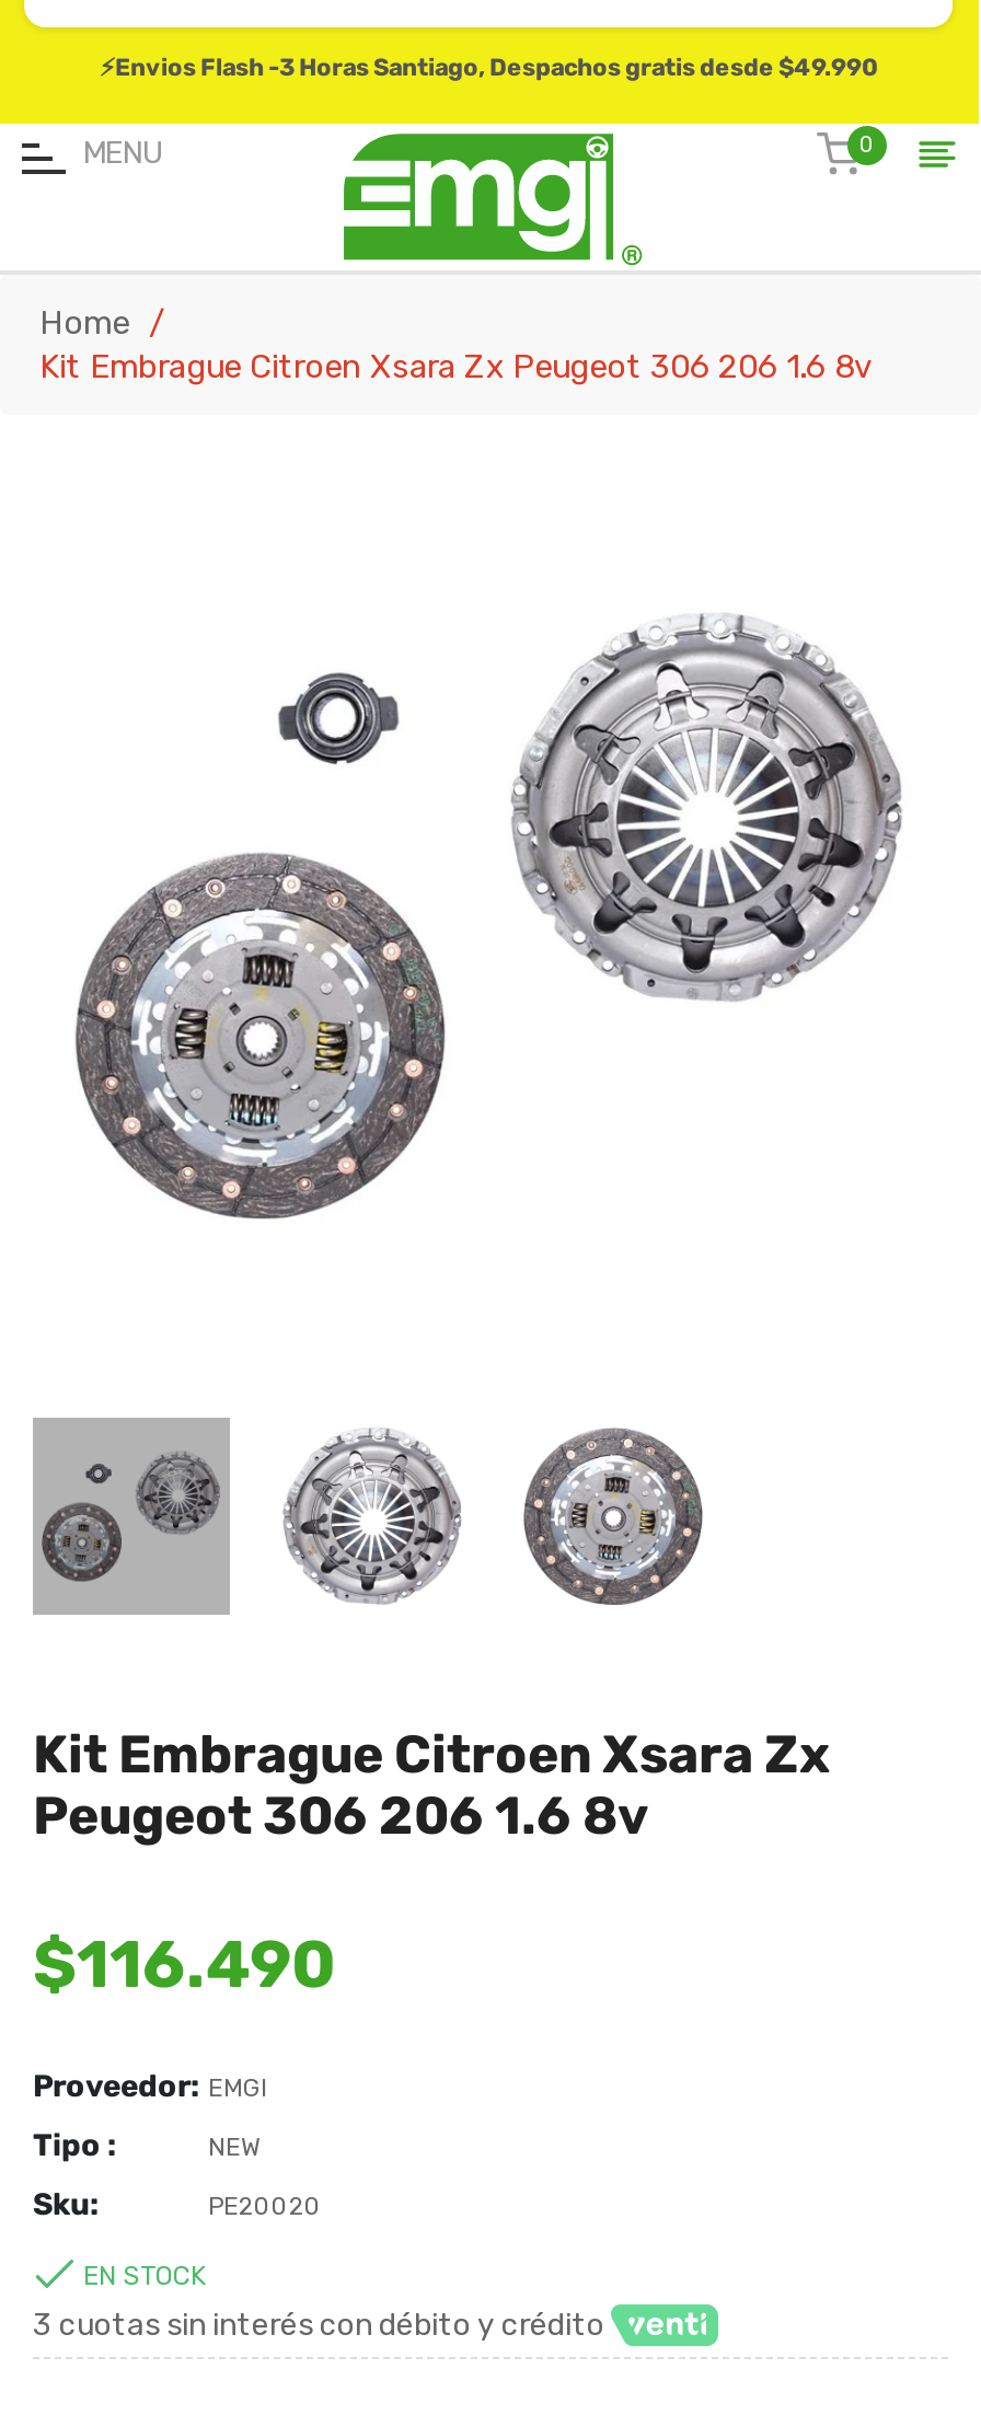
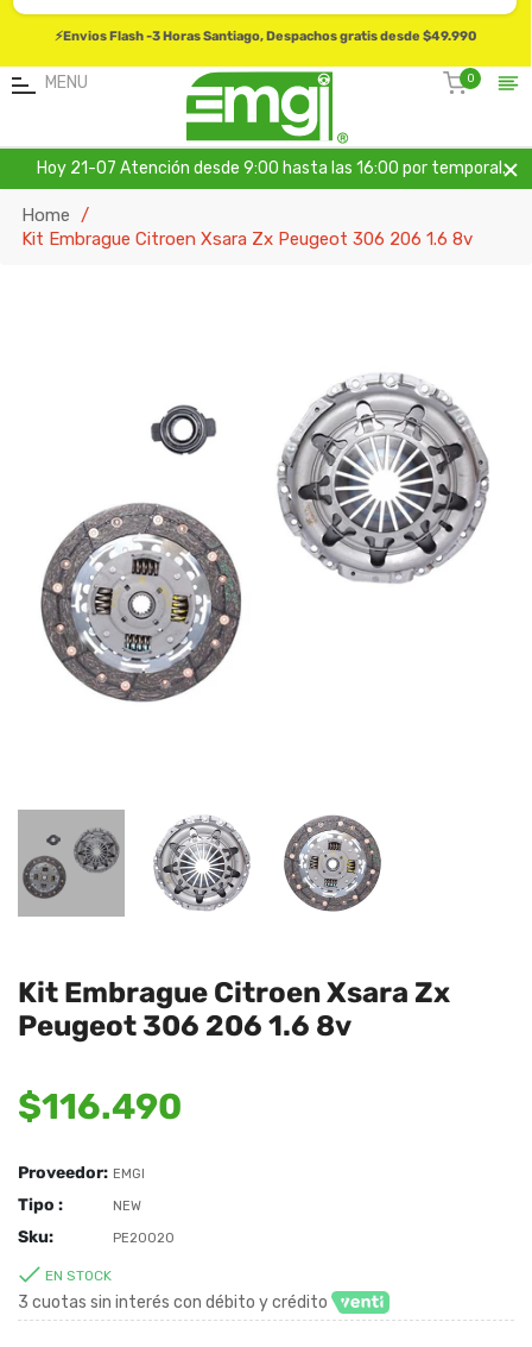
+ Hoy 21-07 Atención desde 9:00 hasta las 16:00 por temporal.
